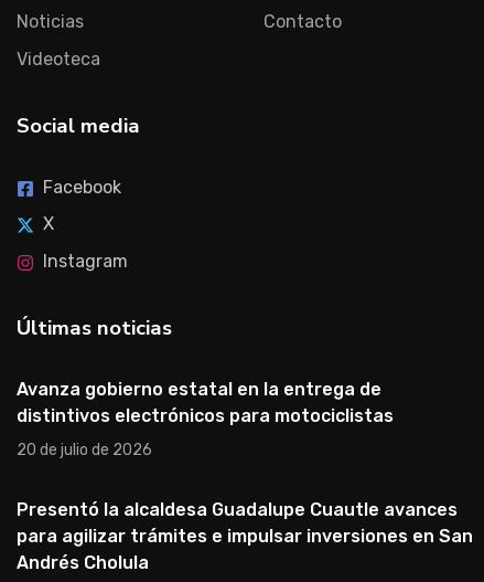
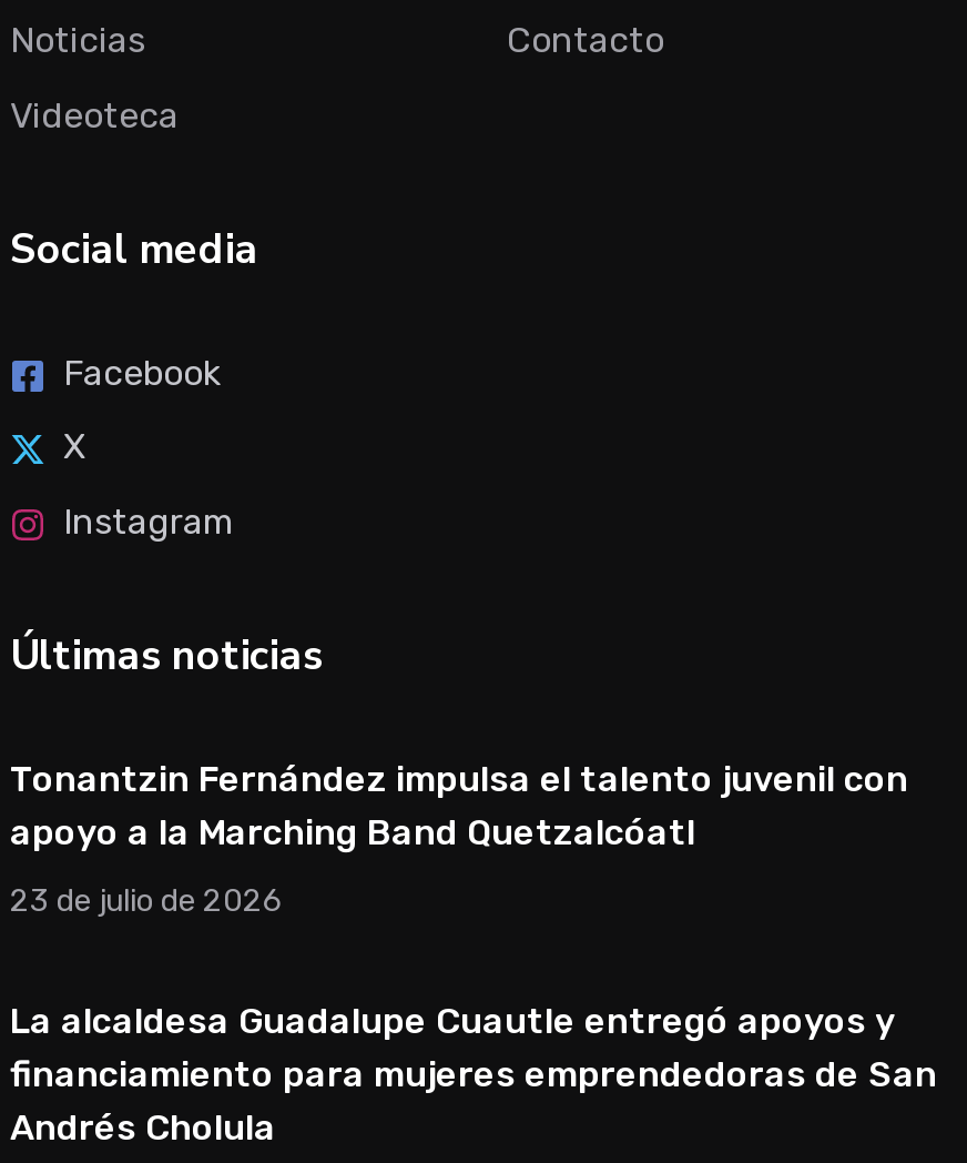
- Avanza gobierno estatal en la entrega de
- distintivos electrónicos para motociclistas
+ Tonantzin Fernández impulsa el talento juvenil con
+ apoyo a la Marching Band Quetzalcóatl

- 20 de julio de 2026
+ 23 de julio de 2026

- Presentó la alcaldesa Guadalupe Cuautle avances
- para agilizar trámites e impulsar inversiones en San
+ La alcaldesa Guadalupe Cuautle entregó apoyos y
+ financiamiento para mujeres emprendedoras de San
